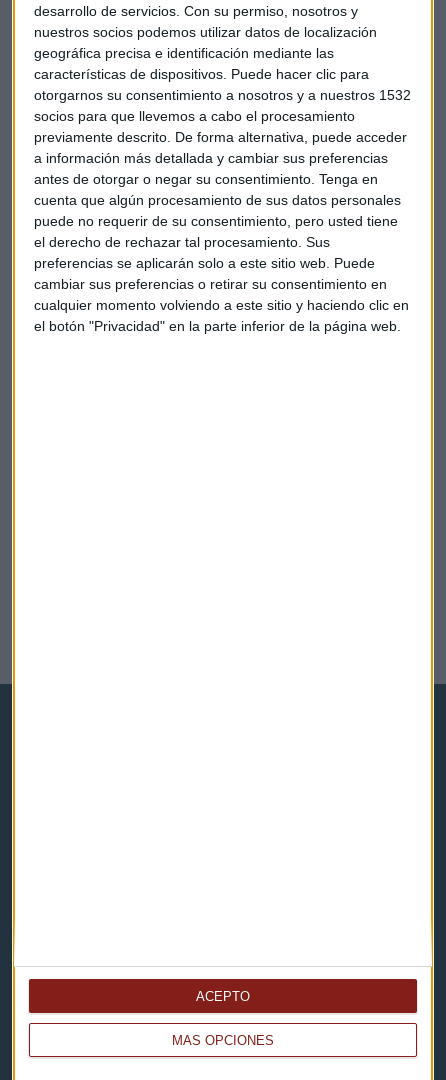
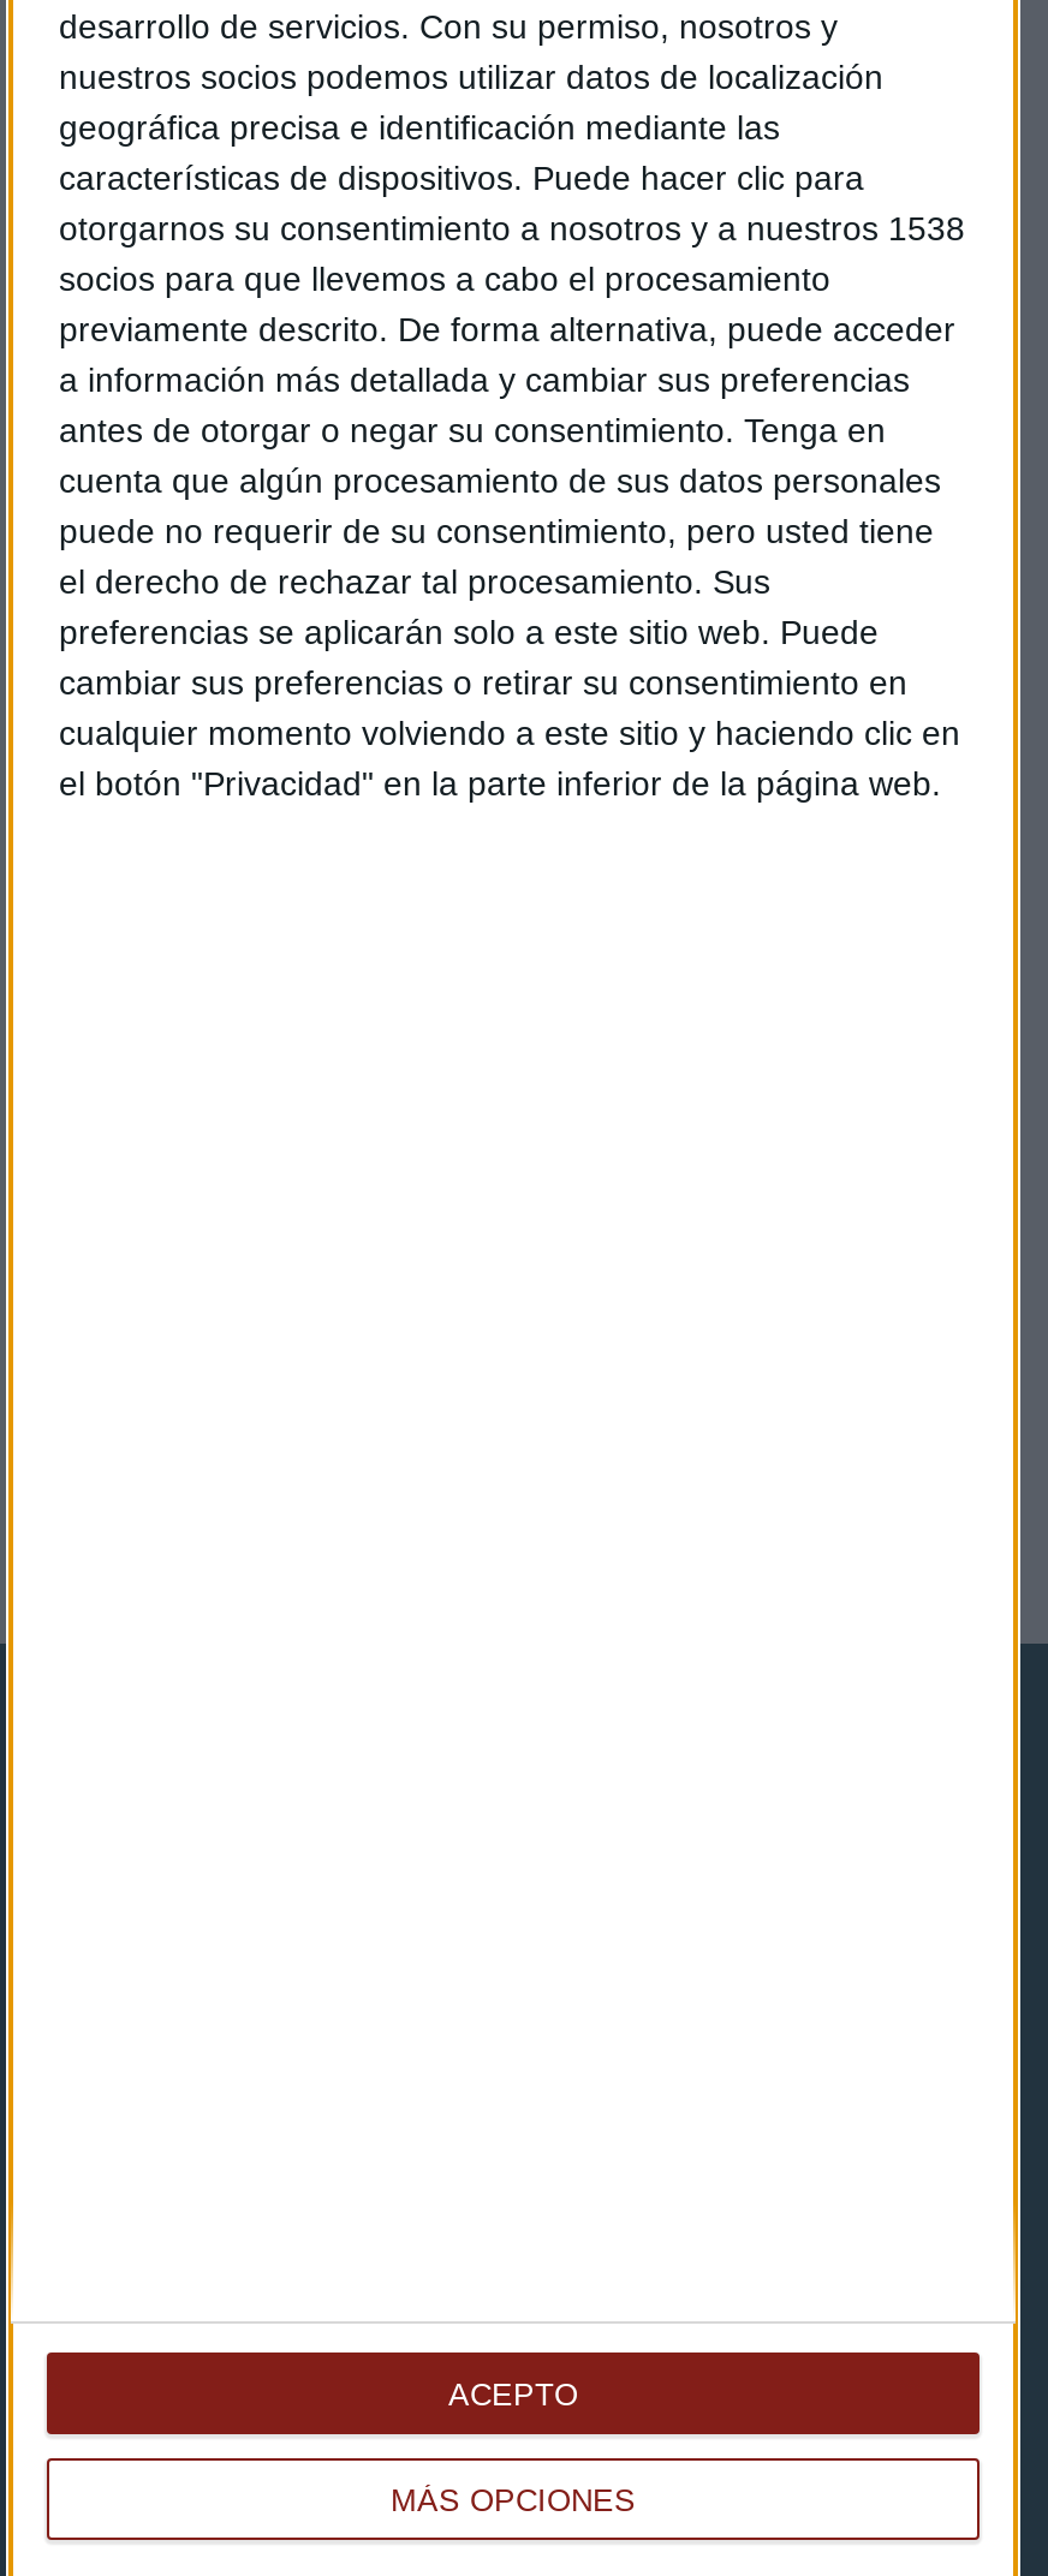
- otorgarnos su consentimiento a nosotros y a nuestros 1532
+ otorgarnos su consentimiento a nosotros y a nuestros 1538
